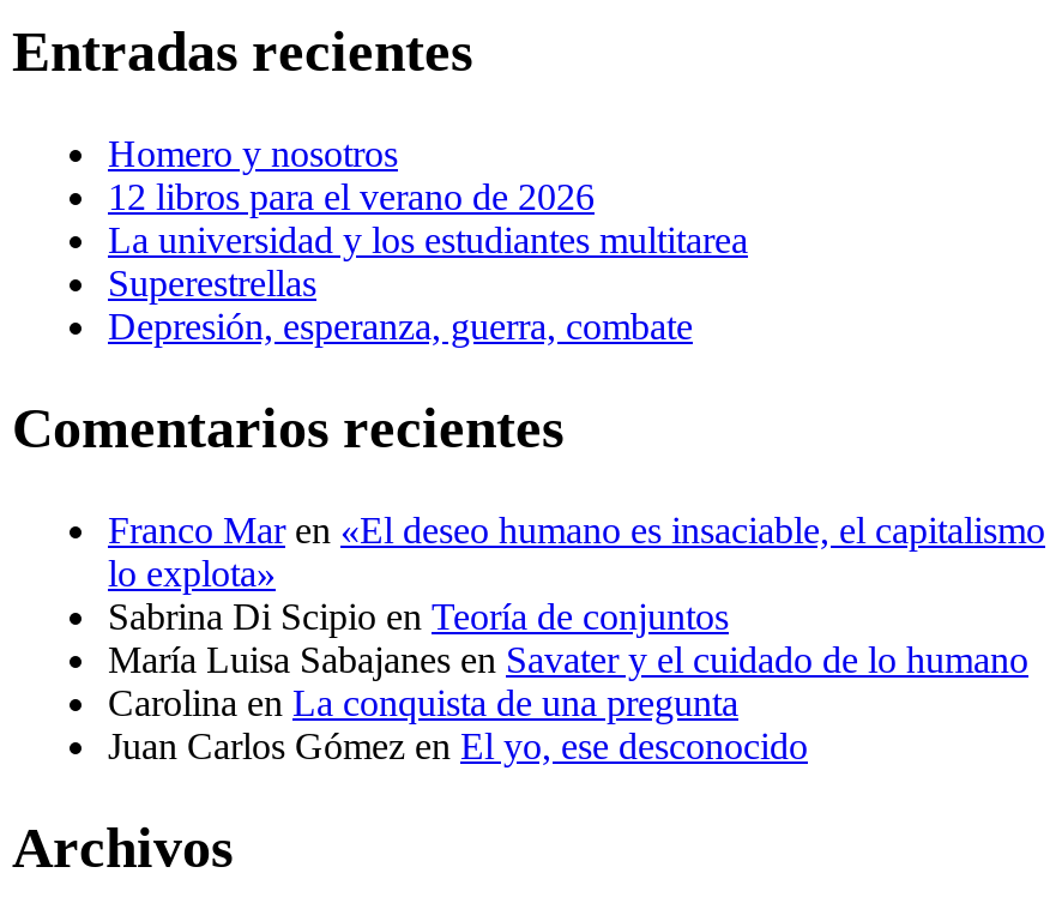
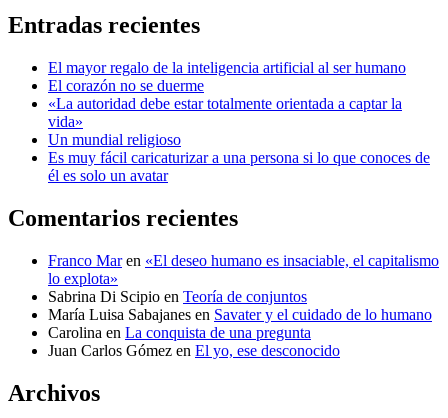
- Homero y nosotros
- 12 libros para el verano de 2026
- La universidad y los estudiantes multitarea
- Superestrellas
- Depresión, esperanza, guerra, combate
+ El mayor regalo de la inteligencia artificial al ser humano
+ El corazón no se duerme
+ «La autoridad debe estar totalmente orientada a captar la
+ vida»
+ Un mundial religioso
+ Es muy fácil caricaturizar a una persona si lo que conoces de
+ él es solo un avatar
